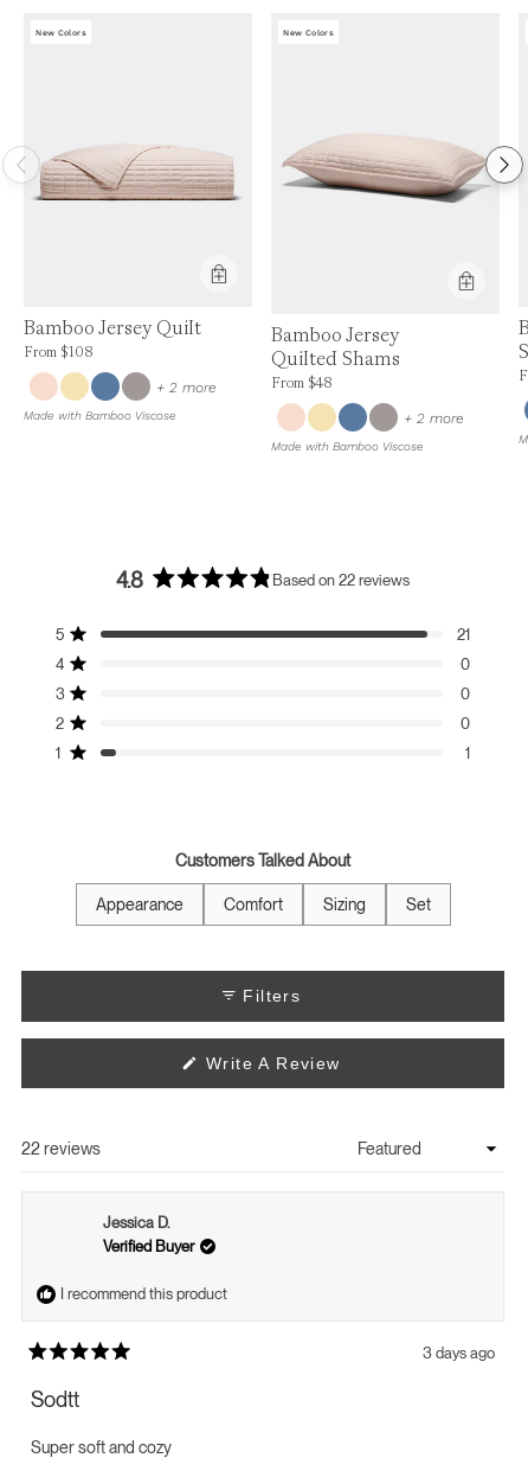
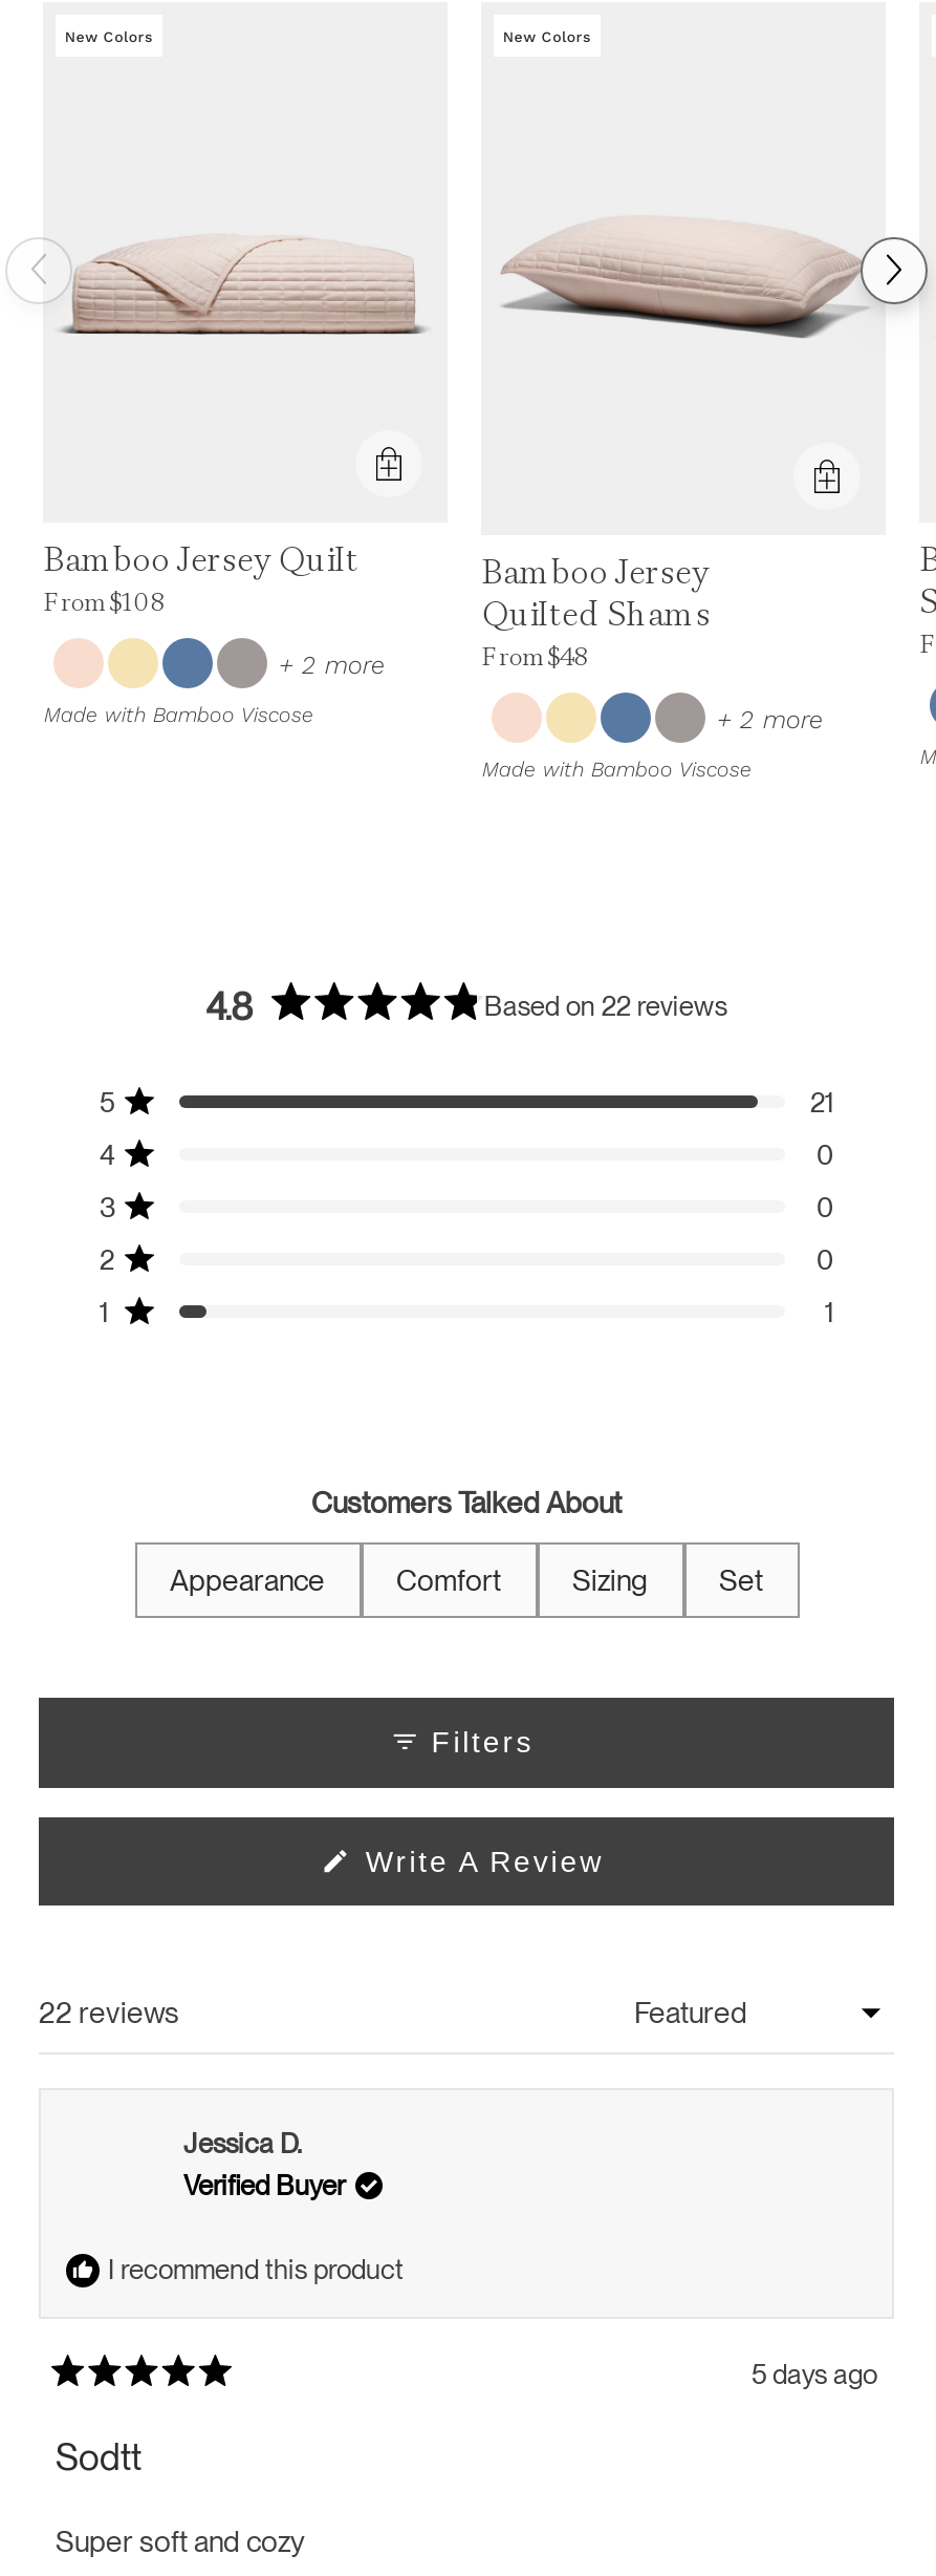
- 3 days ago
+ 5 days ago
